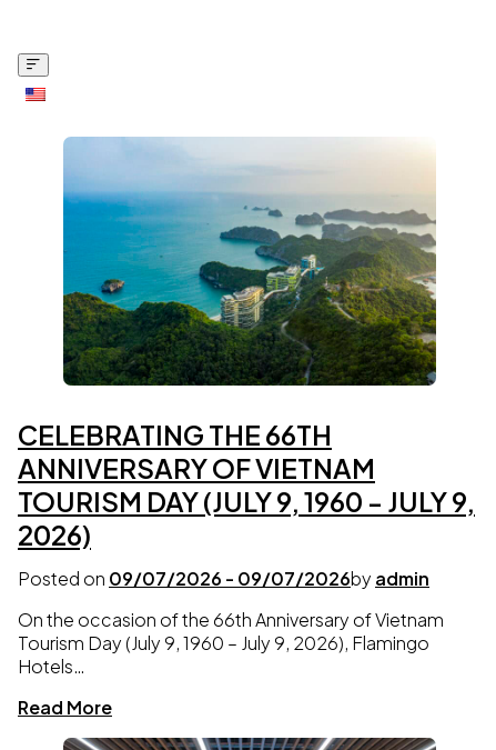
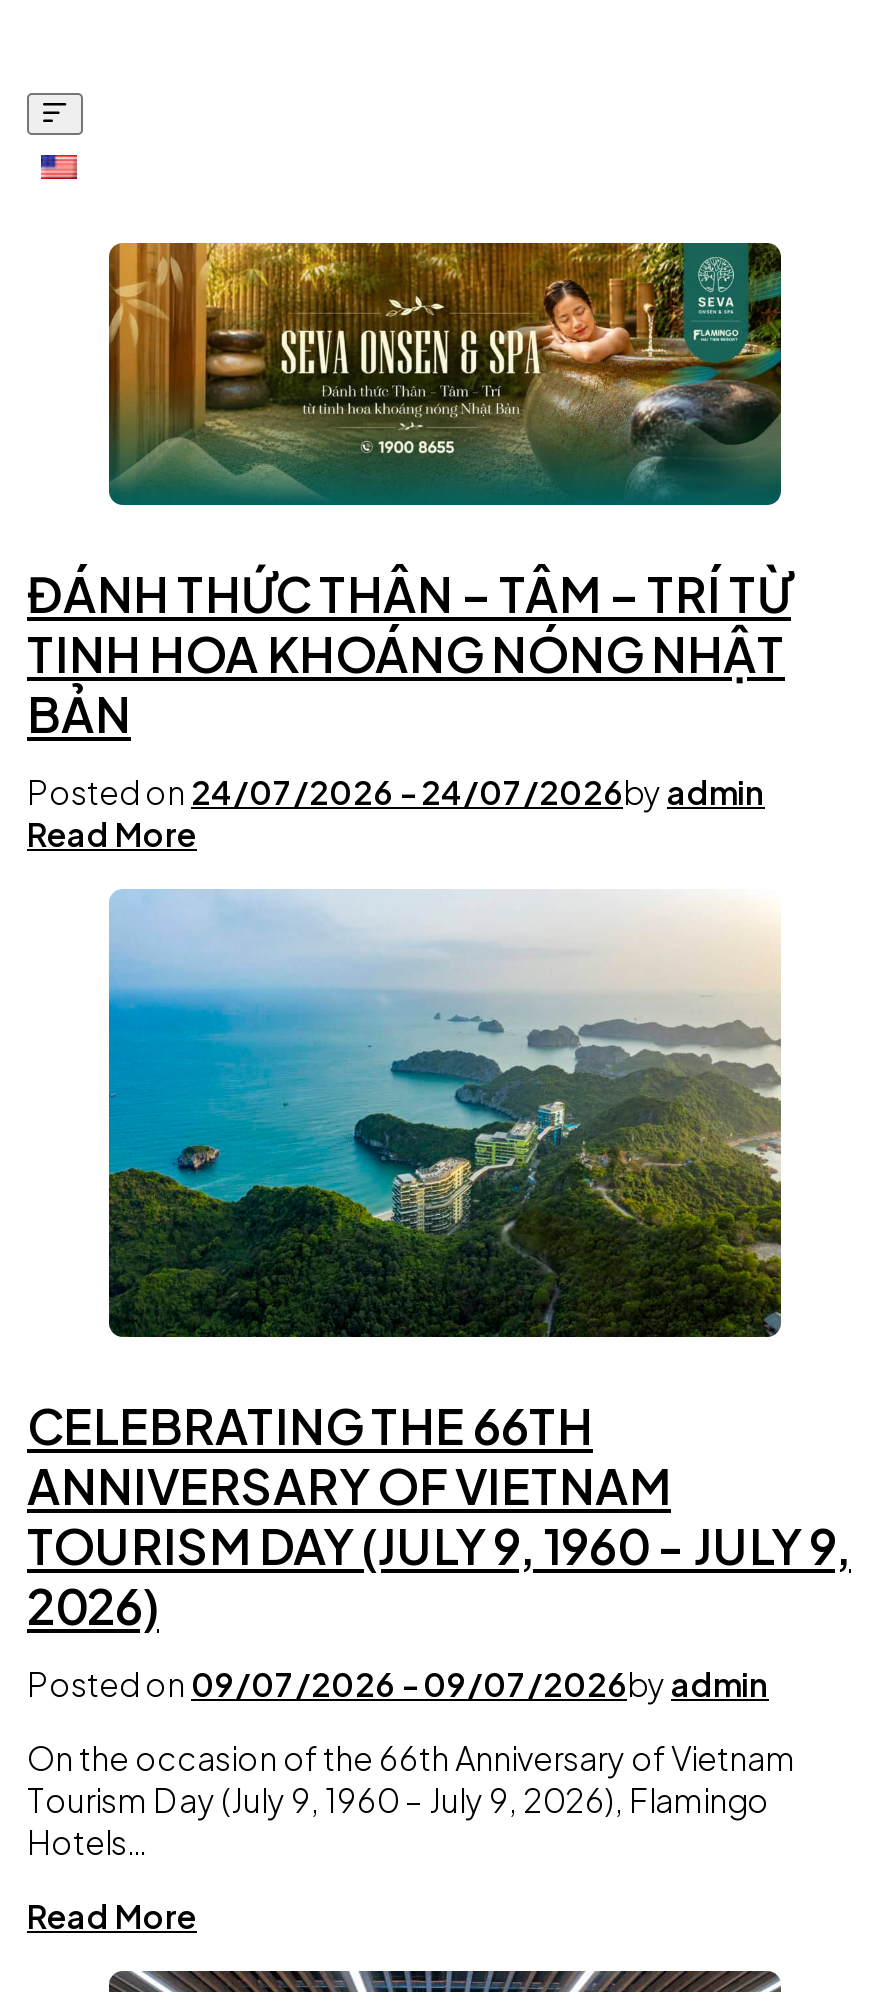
+ [image]
+ ĐÁNH THỨC THÂN – TÂM – TRÍ TỪ
+ TINH HOA KHOÁNG NÓNG NHẬT
+ BẢN
+ Posted on 24/07/2026 - 24/07/2026by admin
+ Read More
